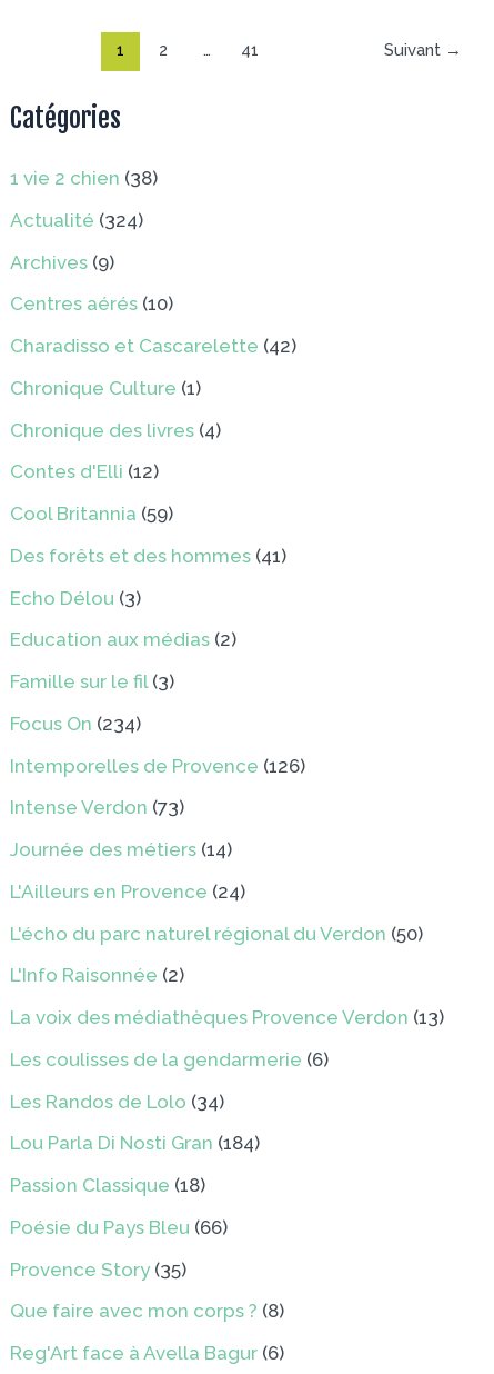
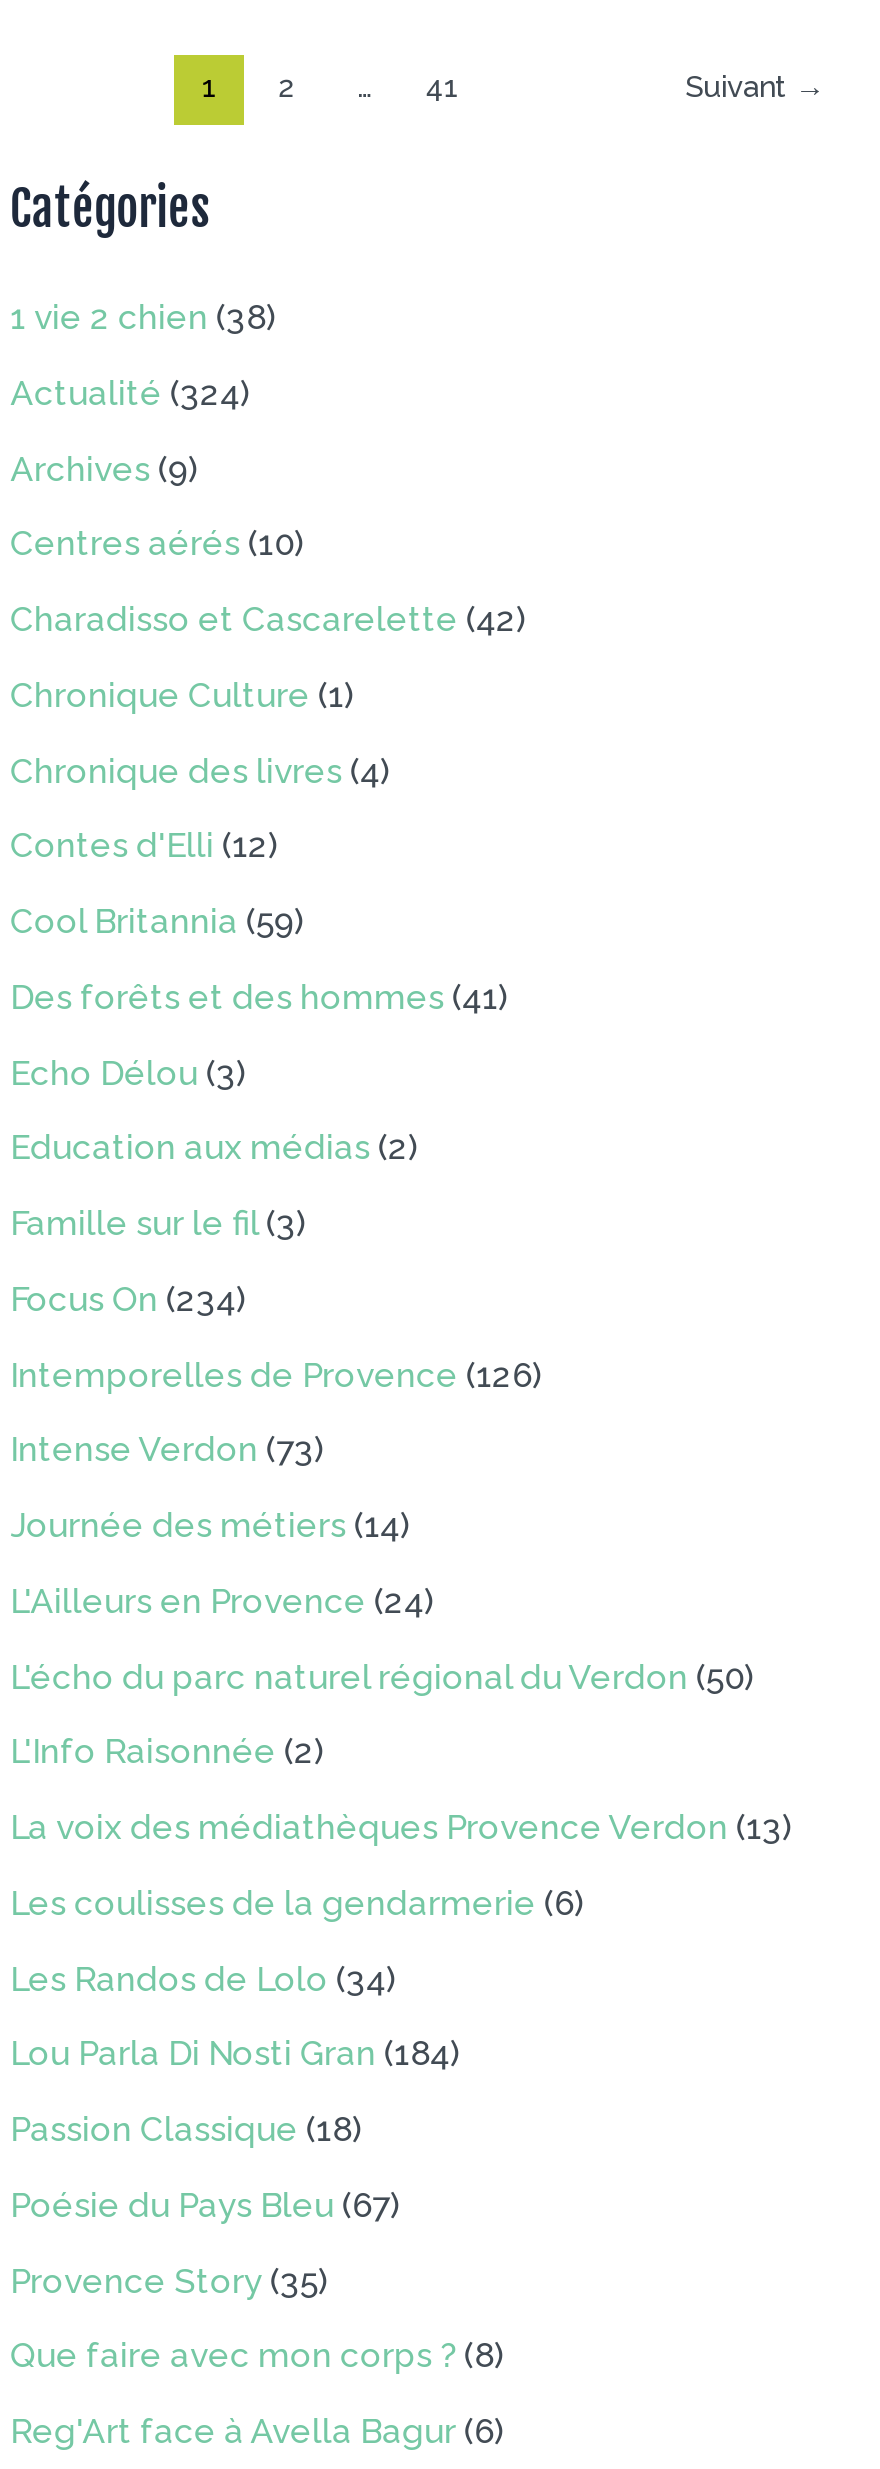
- Poésie du Pays Bleu (66)
+ Poésie du Pays Bleu (67)
